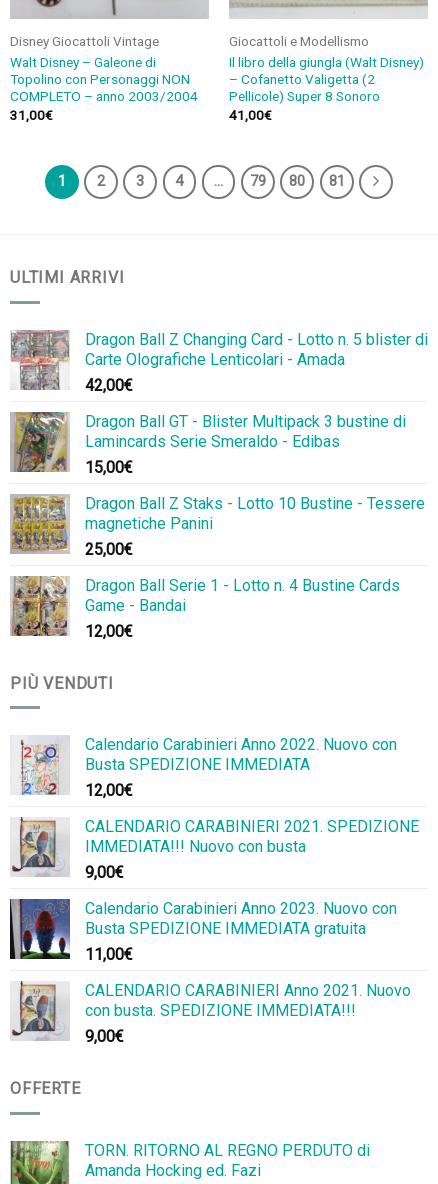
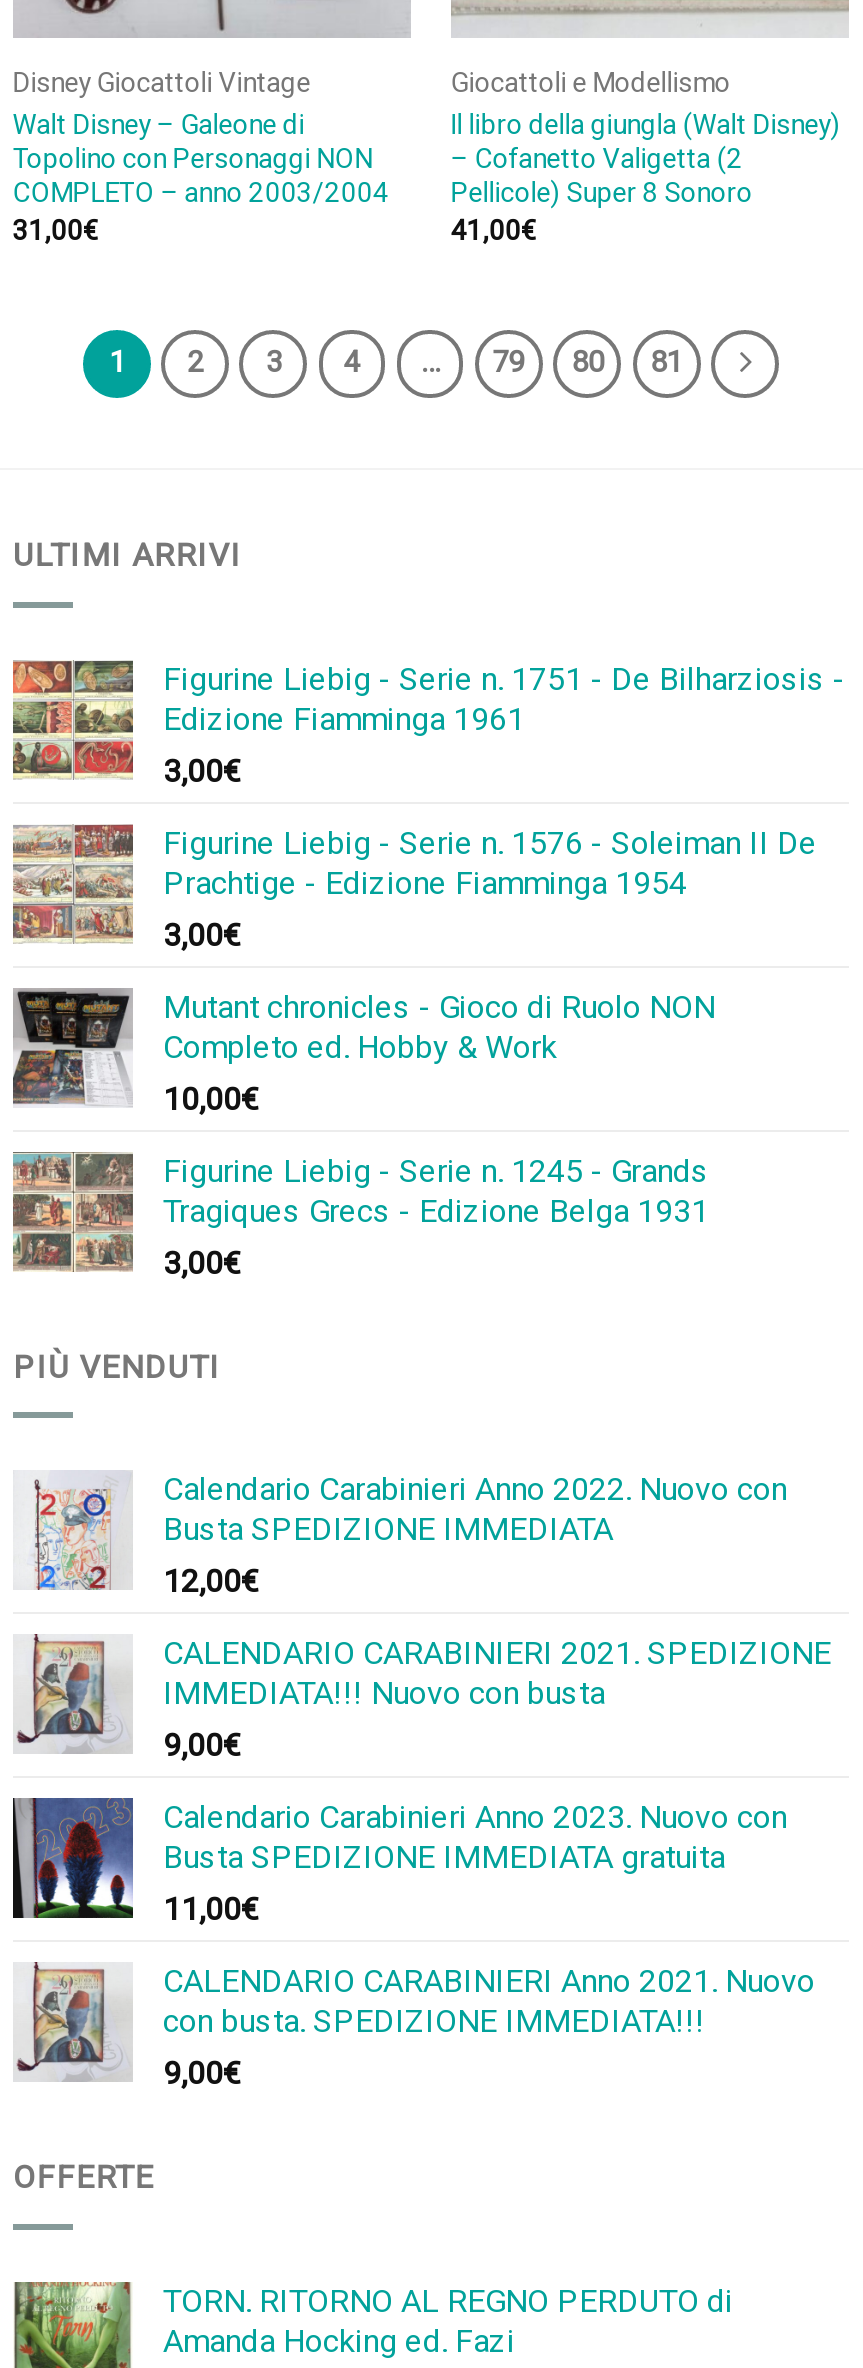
- [image]
- Dragon Ball Z Changing Card - Lotto n. 5 blister di
- Carte Olografiche Lenticolari - Amada
- 42,00€
+ [image]
+ Figurine Liebig - Serie n. 1751 - De Bilharziosis -
+ Edizione Fiamminga 1961
+ 3,00€

- [image]
- Dragon Ball GT - Blister Multipack 3 bustine di
- Lamincards Serie Smeraldo - Edibas
- 15,00€
+ [image]
+ Figurine Liebig - Serie n. 1576 - Soleiman II De
+ Prachtige - Edizione Fiamminga 1954
+ 3,00€

- [image]
- Dragon Ball Z Staks - Lotto 10 Bustine - Tessere
- magnetiche Panini
- 25,00€
+ [image]
+ Mutant chronicles - Gioco di Ruolo NON
+ Completo ed. Hobby & Work
+ 10,00€

- [image]
- Dragon Ball Serie 1 - Lotto n. 4 Bustine Cards
- Game - Bandai
- 12,00€
+ [image]
+ Figurine Liebig - Serie n. 1245 - Grands
+ Tragiques Grecs - Edizione Belga 1931
+ 3,00€
